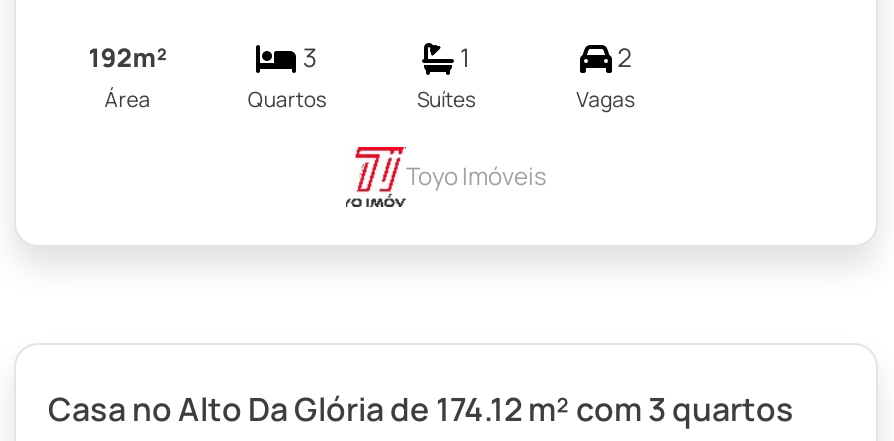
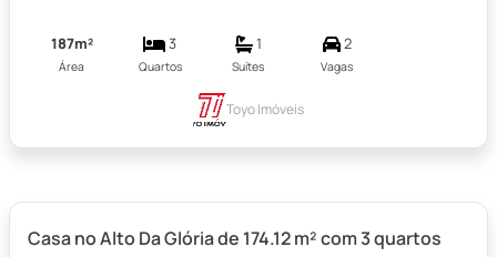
- 192m²
+ 187m²
